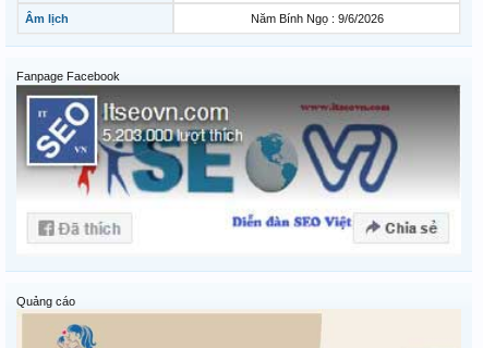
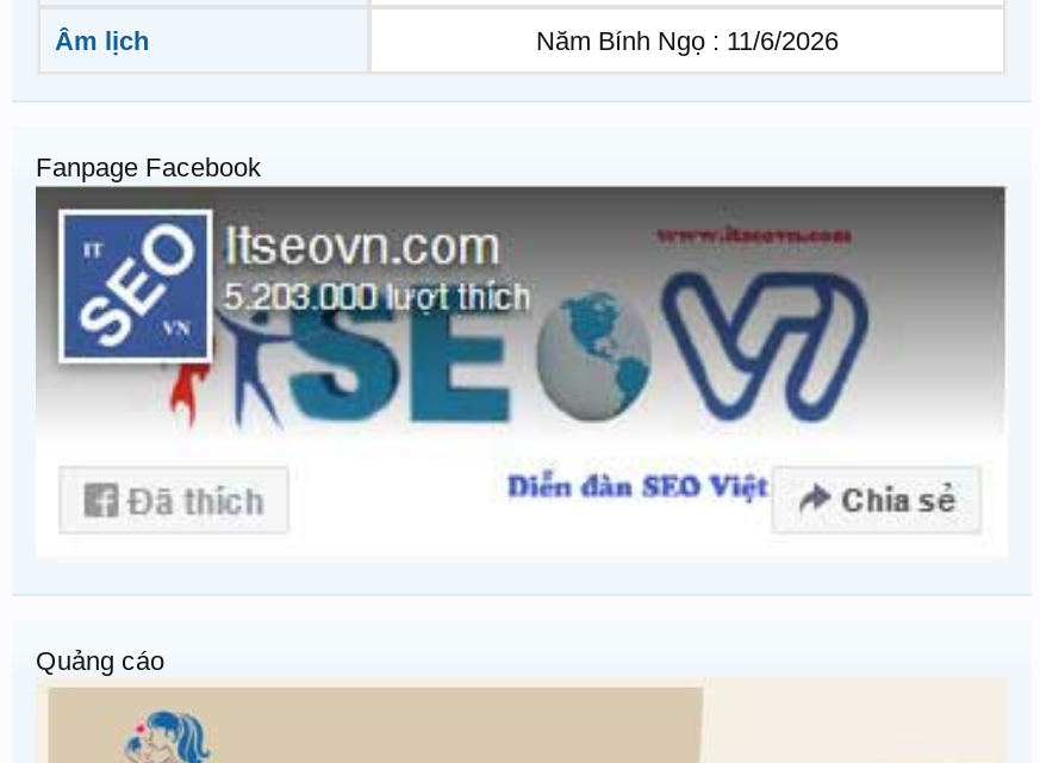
- Năm Bính Ngọ : 9/6/2026
+ Năm Bính Ngọ : 11/6/2026
